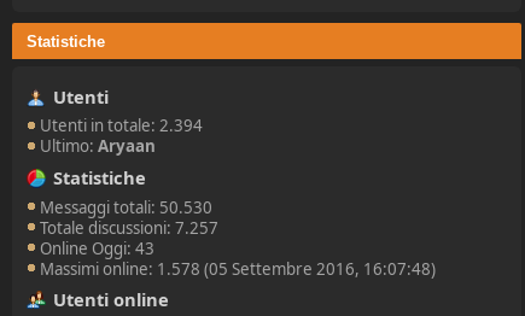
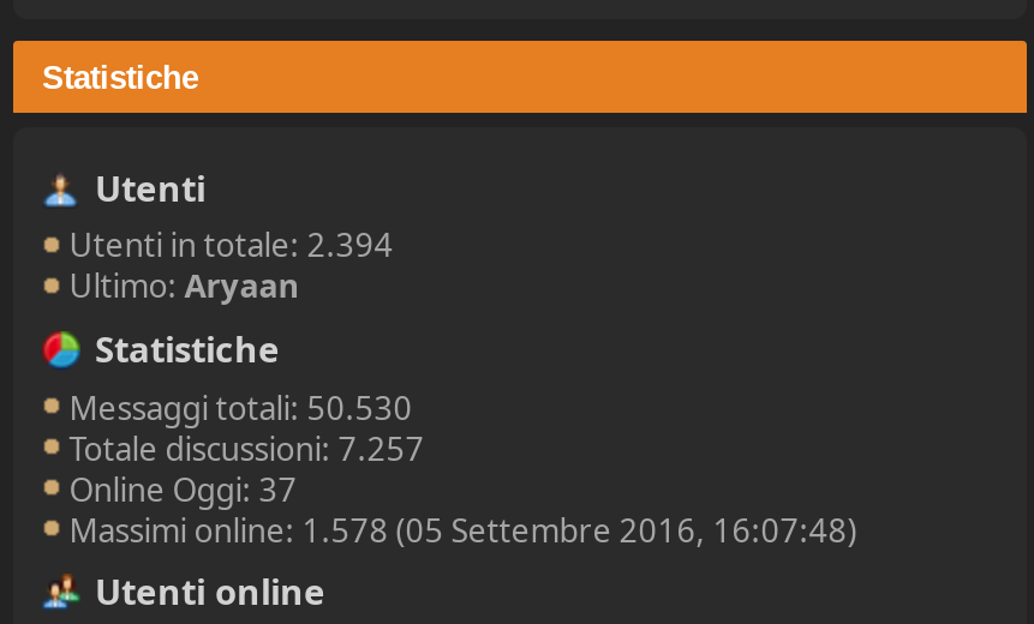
- Online Oggi: 43
+ Online Oggi: 37
